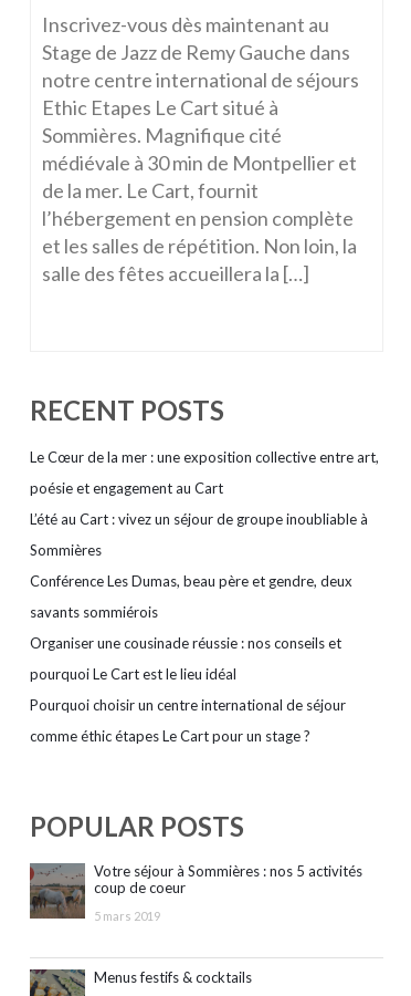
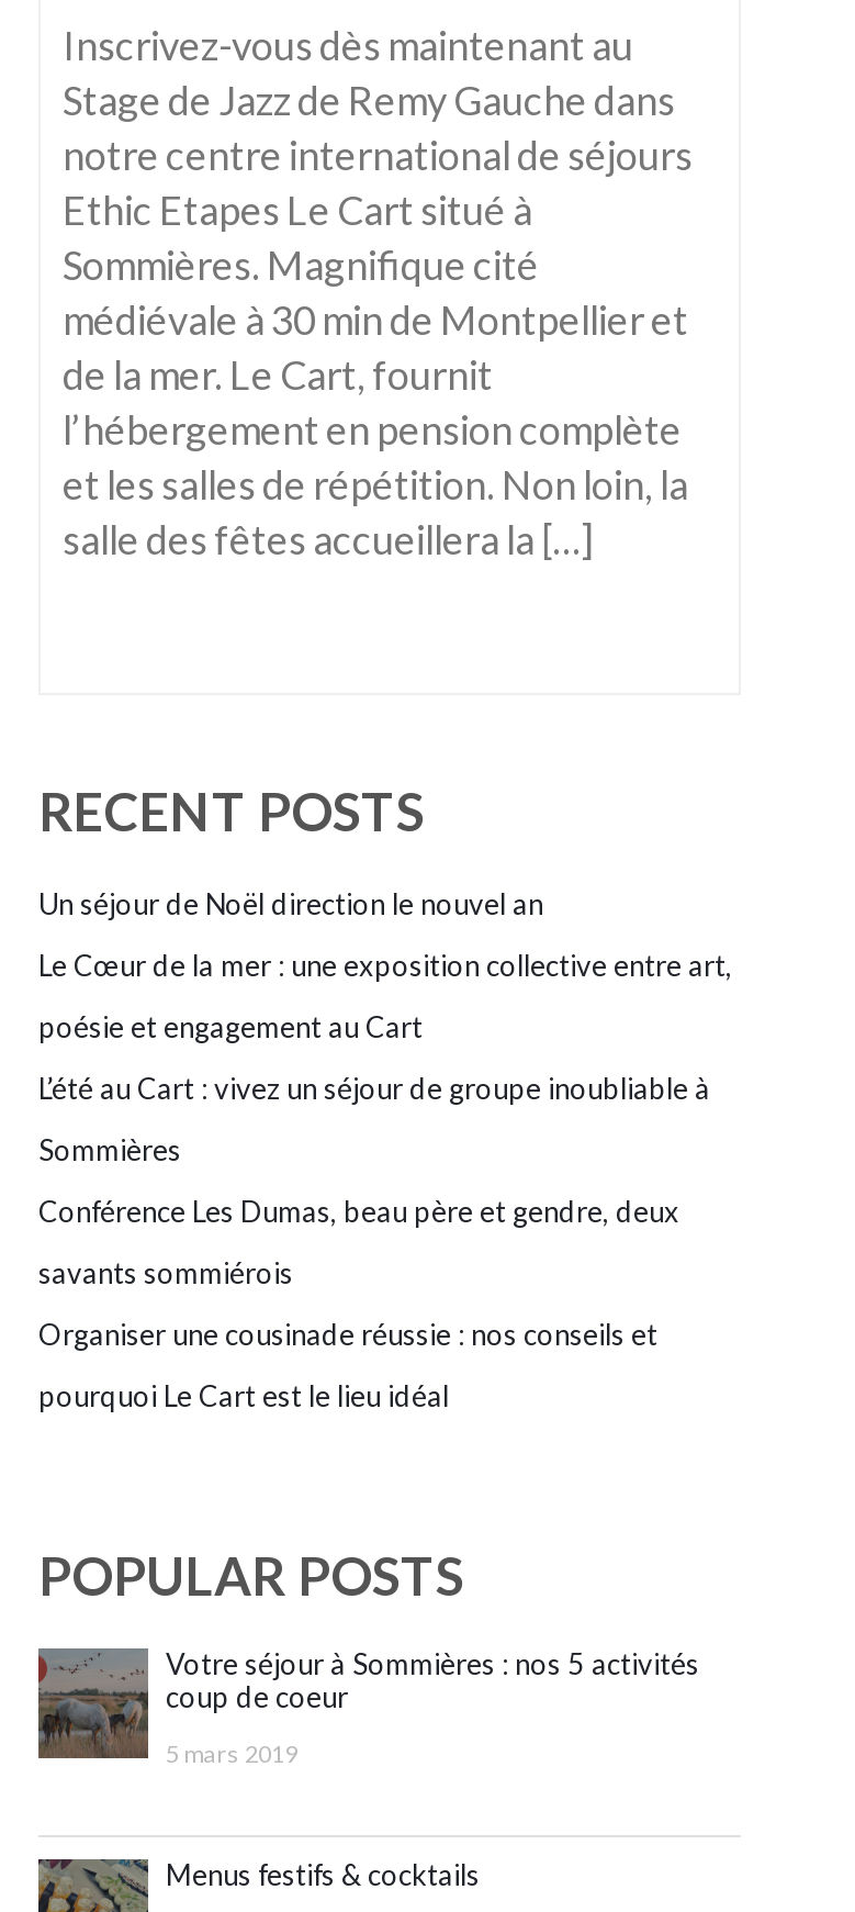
+ Un séjour de Noël direction le nouvel an

moved down: Le Cœur de la mer : une exposition collective entre art, | poésie et engagement au Cart | L’été au Cart : vivez un séjour de groupe inoubliable à | Sommières | Conférence Les Dumas, beau père et gendre, deux | savants sommiérois | Organiser une cousinade réussie : nos conseils et | pourquoi Le Cart est le lieu idéal

- Pourquoi choisir un centre international de séjour
- comme éthic étapes Le Cart pour un stage ?
